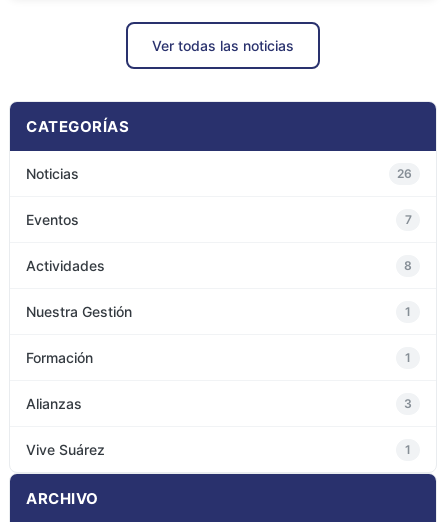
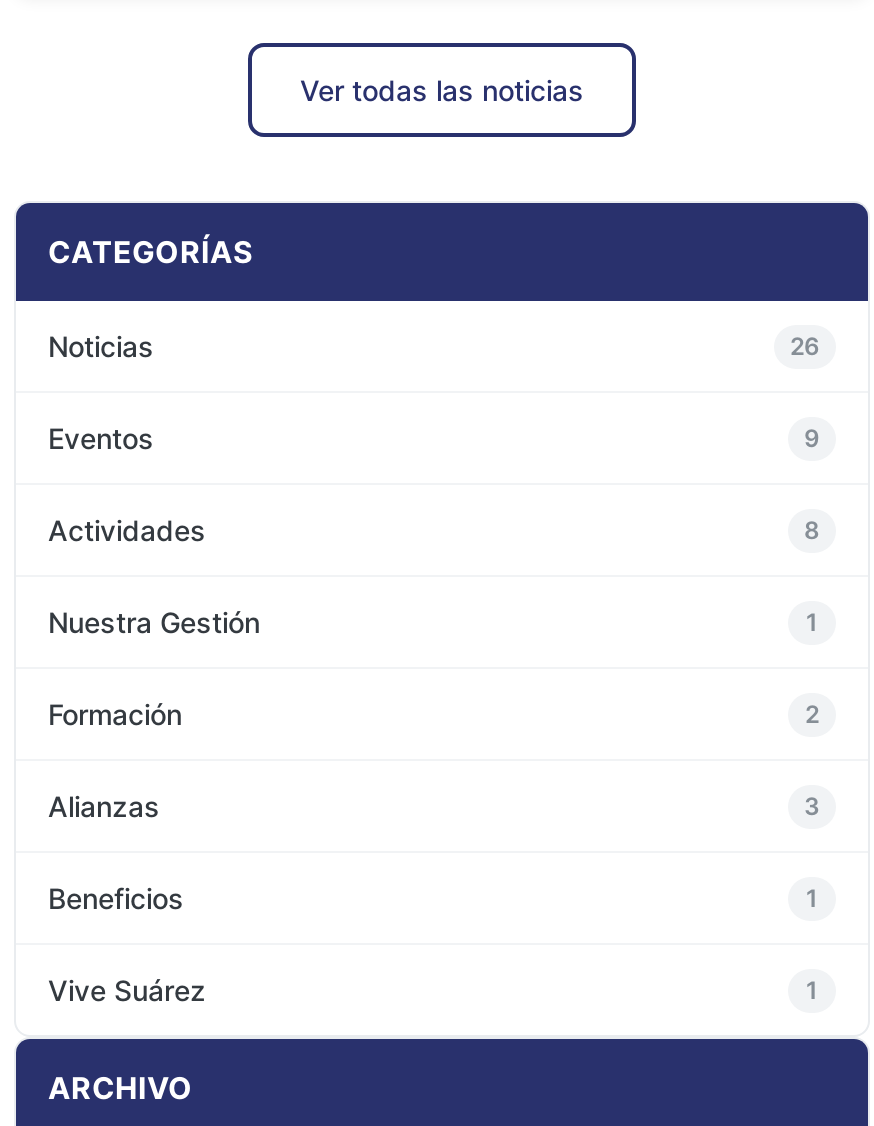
- 7
+ 9

- 1
+ 2

+ Beneficios
+ 1
